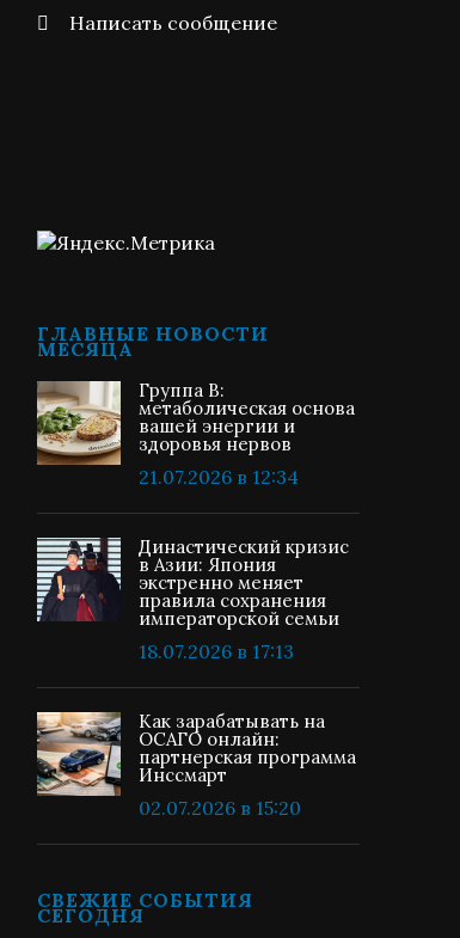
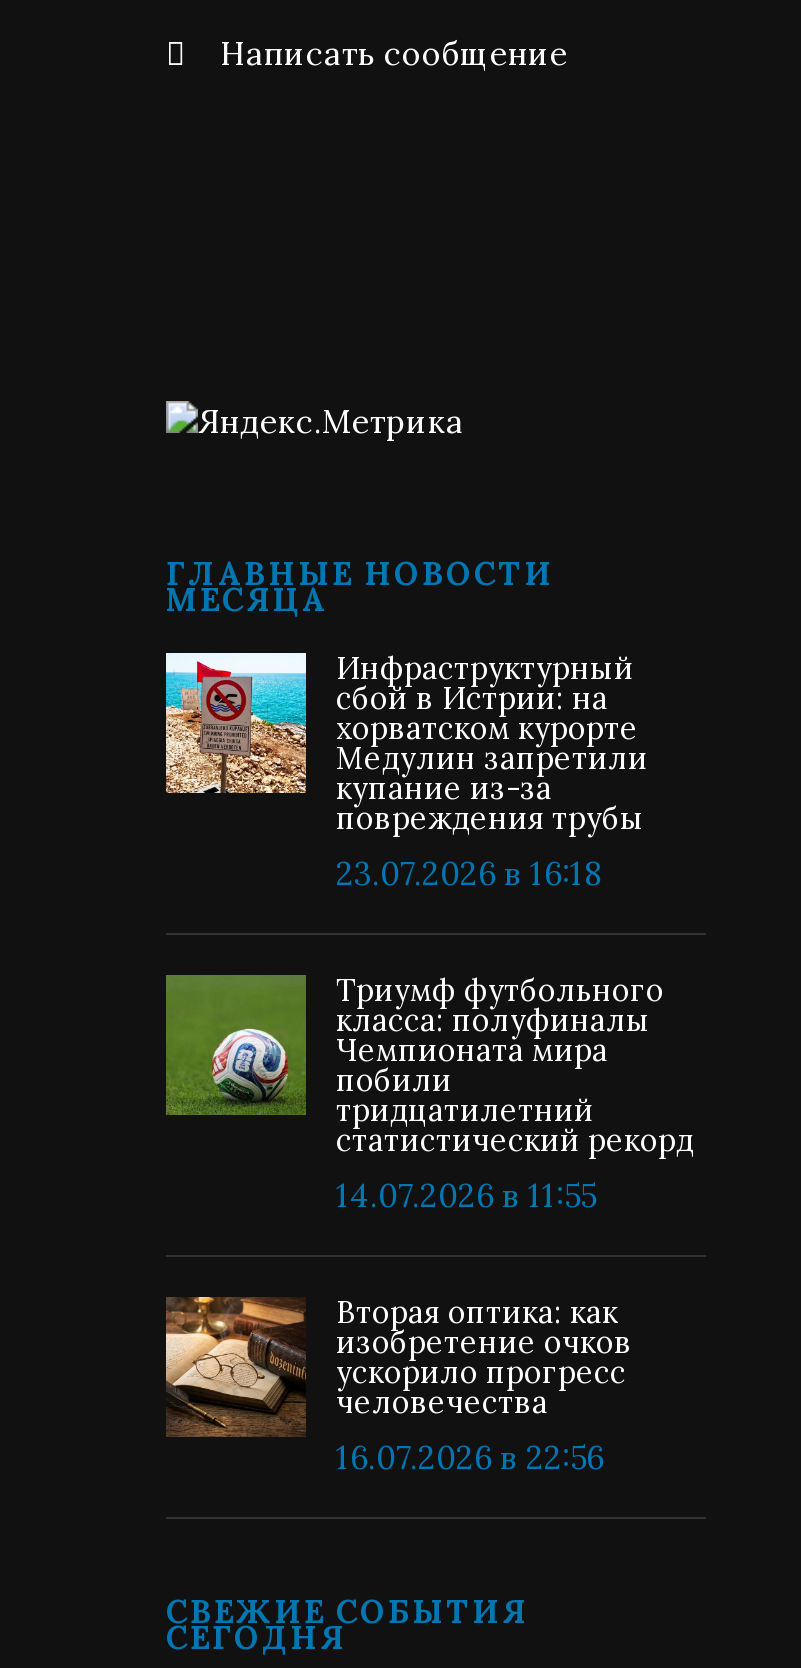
- [image]
- Группа В:
- метаболическая основа
- вашей энергии и
- здоровья нервов
- 21.07.2026 в 12:34
+ [image]
+ Инфраструктурный
+ сбой в Истрии: на
+ хорватском курорте
+ Медулин запретили
+ купание из-за
+ повреждения трубы
+ 23.07.2026 в 16:18

- [image]
- Династический кризис
- в Азии: Япония
- экстренно меняет
- правила сохранения
- императорской семьи
- 18.07.2026 в 17:13
+ [image]
+ Триумф футбольного
+ класса: полуфиналы
+ Чемпионата мира
+ побили
+ тридцатилетний
+ статистический рекорд
+ 14.07.2026 в 11:55

- [image]
- Как зарабатывать на
- ОСАГО онлайн:
- партнерская программа
- Инссмарт
- 02.07.2026 в 15:20
+ [image]
+ Вторая оптика: как
+ изобретение очков
+ ускорило прогресс
+ человечества
+ 16.07.2026 в 22:56
